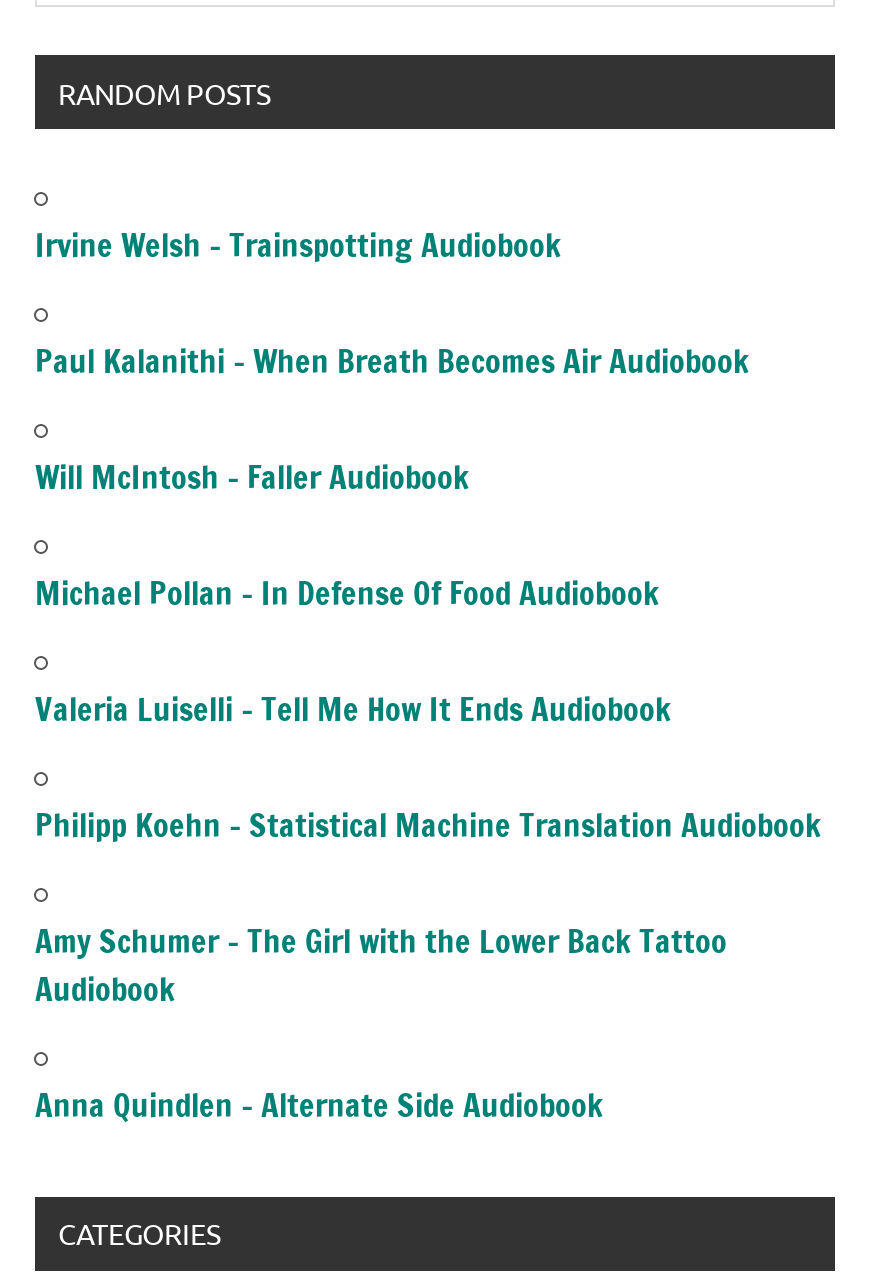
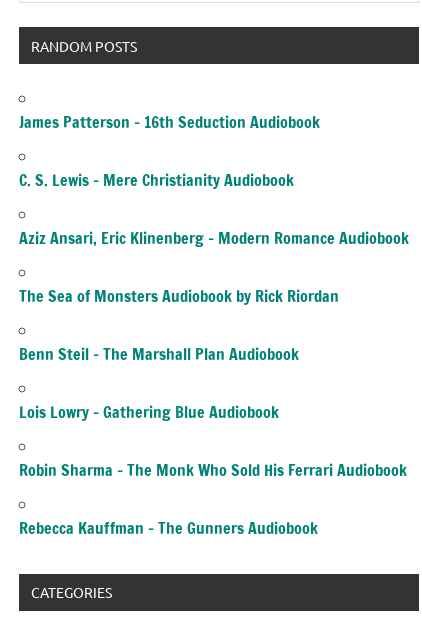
- Irvine Welsh – Trainspotting Audiobook
+ James Patterson – 16th Seduction Audiobook

- Paul Kalanithi – When Breath Becomes Air Audiobook
+ C. S. Lewis – Mere Christianity Audiobook

- Will McIntosh – Faller Audiobook
+ Aziz Ansari, Eric Klinenberg – Modern Romance Audiobook

- Michael Pollan – In Defense Of Food Audiobook
+ The Sea of Monsters Audiobook by Rick Riordan

- Valeria Luiselli – Tell Me How It Ends Audiobook
+ Benn Steil – The Marshall Plan Audiobook

- Philipp Koehn – Statistical Machine Translation Audiobook
+ Lois Lowry – Gathering Blue Audiobook

- Amy Schumer – The Girl with the Lower Back Tattoo
- Audiobook
+ Robin Sharma – The Monk Who Sold His Ferrari Audiobook

- Anna Quindlen – Alternate Side Audiobook
+ Rebecca Kauffman – The Gunners Audiobook
